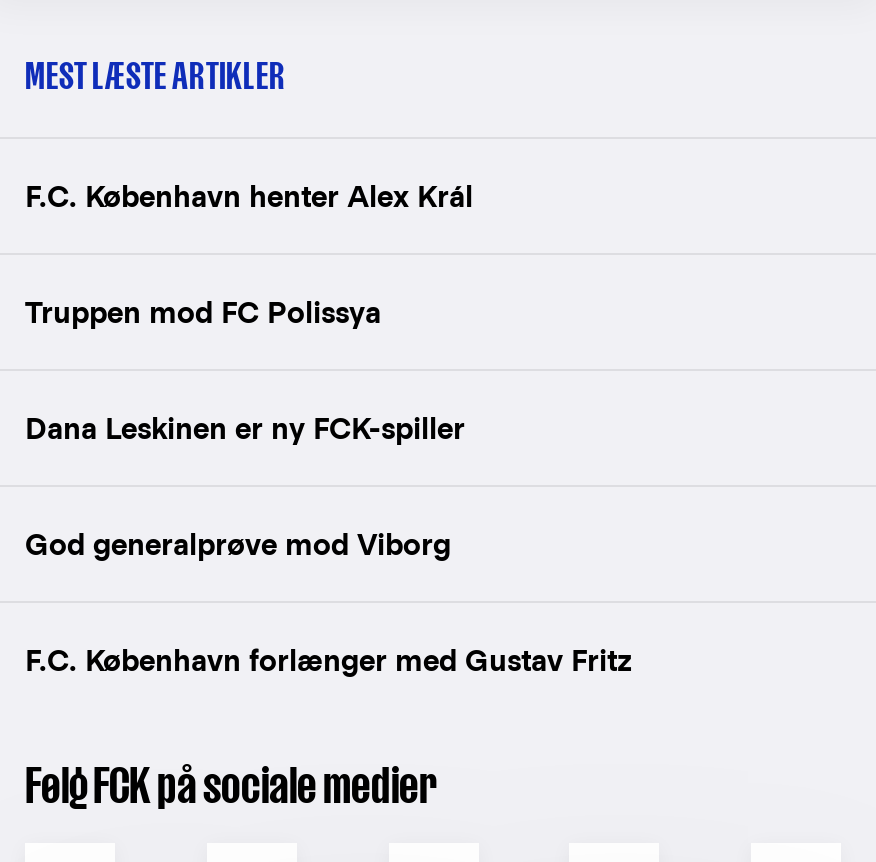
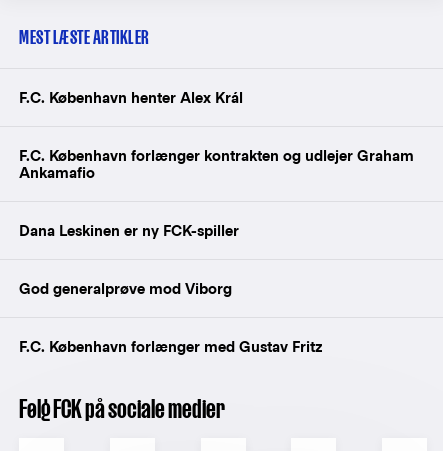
- Truppen mod FC Polissya
+ F.C. København forlænger kontrakten og udlejer Graham
+ Ankamafio
